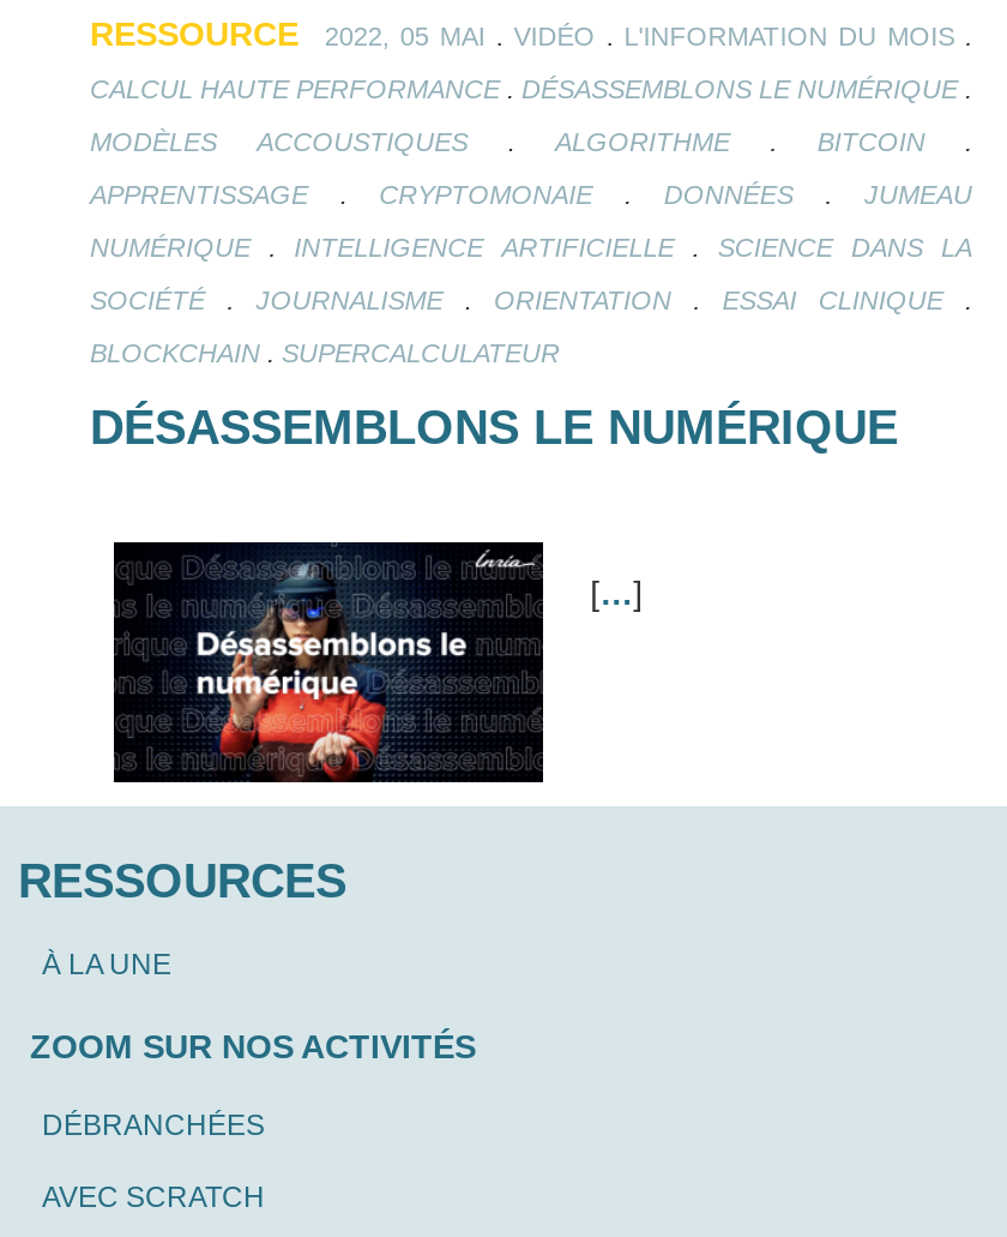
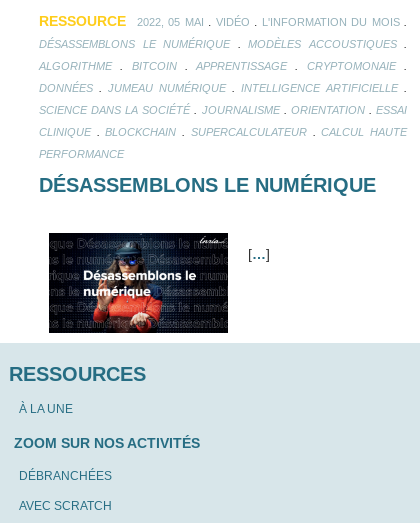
- CALCUL HAUTE PERFORMANCE. DÉSASSEMBLONS LE NUMÉRIQUE.
+ DÉSASSEMBLONS LE NUMÉRIQUE. MODÈLES ACCOUSTIQUES.

- MODÈLES ACCOUSTIQUES. ALGORITHME. BITCOIN.
+ ALGORITHME. BITCOIN. APPRENTISSAGE. CRYPTOMONAIE.

- APPRENTISSAGE. CRYPTOMONAIE. DONNÉES. JUMEAU
+ DONNÉES. JUMEAU NUMÉRIQUE. INTELLIGENCE ARTIFICIELLE.

- NUMÉRIQUE. INTELLIGENCE ARTIFICIELLE. SCIENCE DANS LA
+ SCIENCE DANS LA SOCIÉTÉ. JOURNALISME. ORIENTATION. ESSAI

- SOCIÉTÉ. JOURNALISME. ORIENTATION. ESSAI CLINIQUE.
+ CLINIQUE. BLOCKCHAIN. SUPERCALCULATEUR. CALCUL HAUTE

- BLOCKCHAIN. SUPERCALCULATEUR
+ PERFORMANCE
